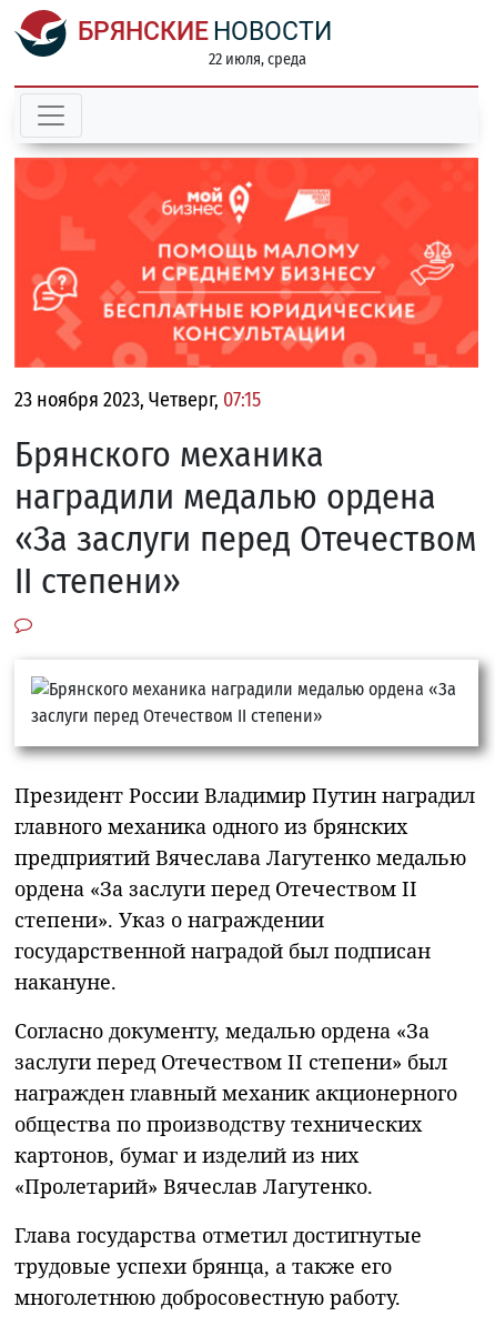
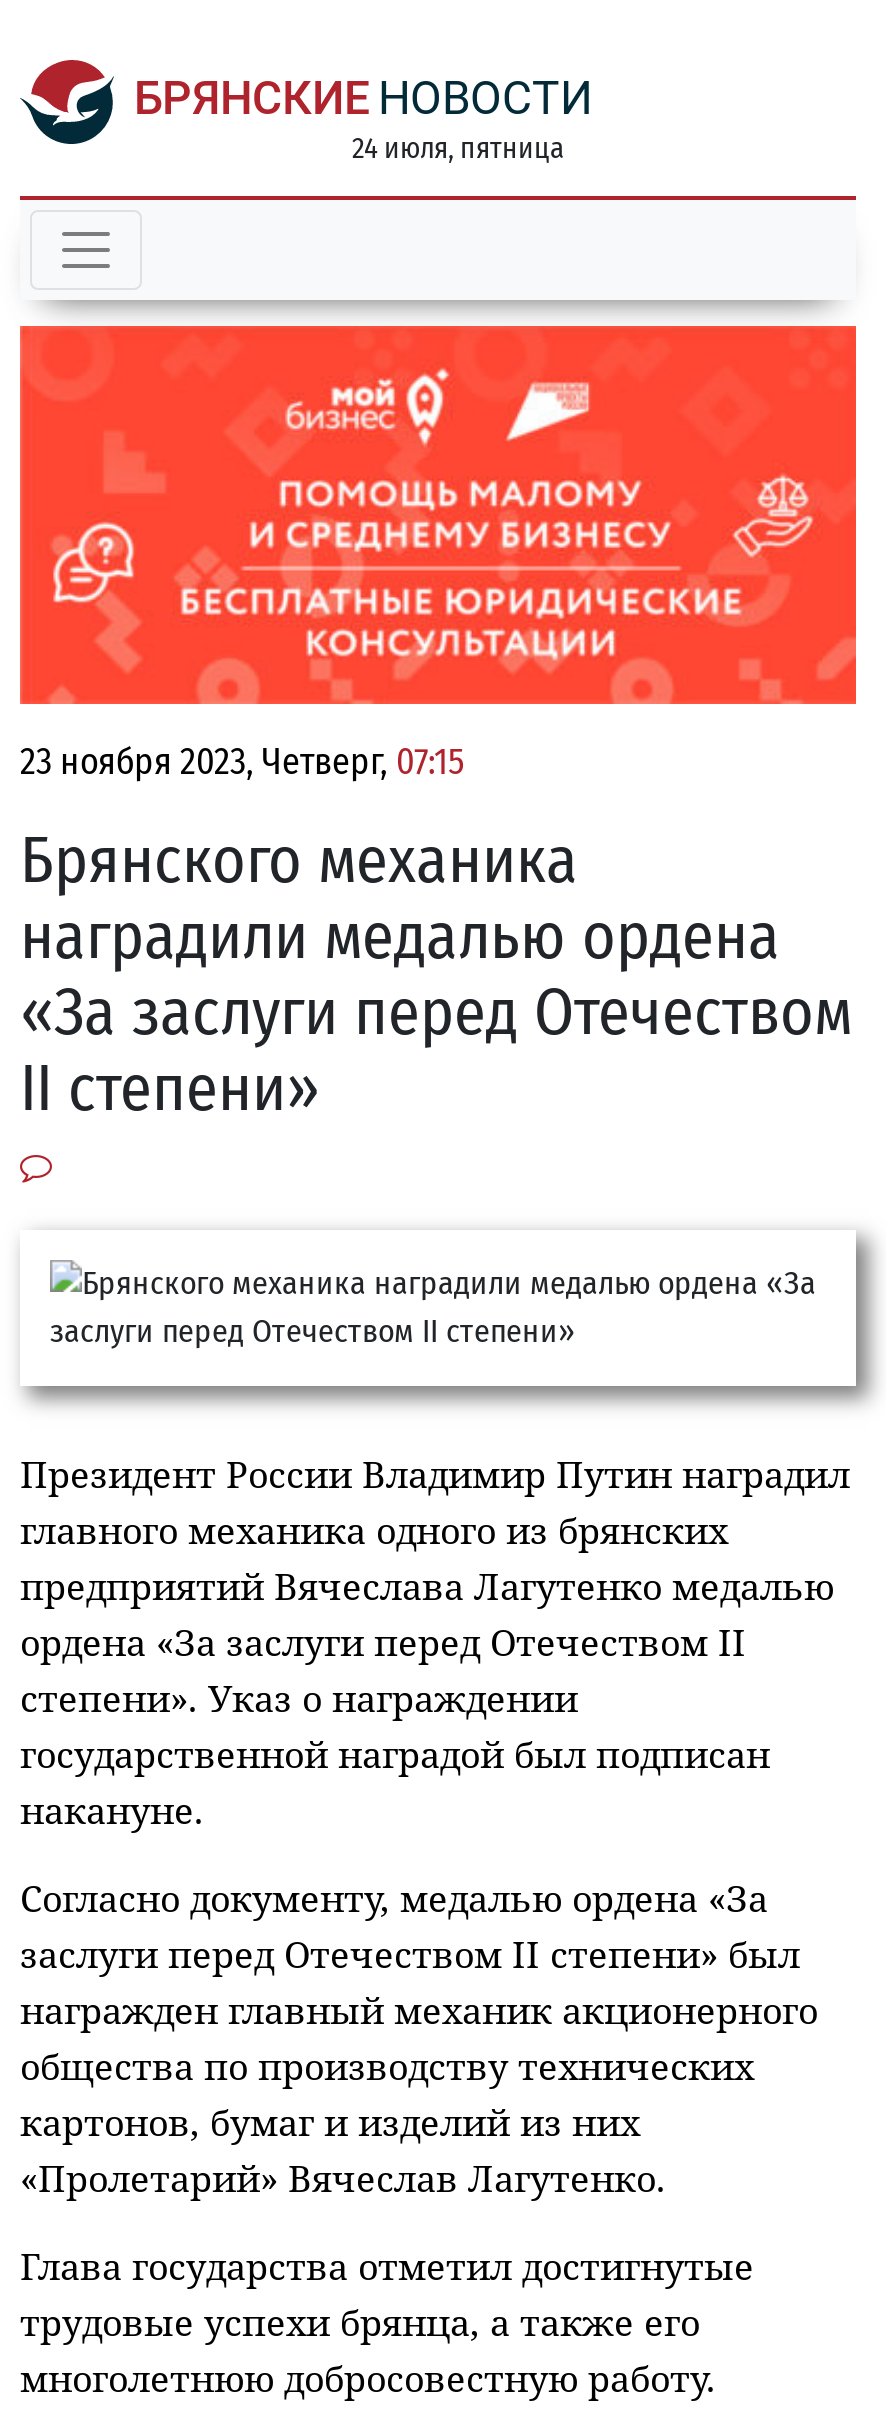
- 22 июля, среда
+ 24 июля, пятница
